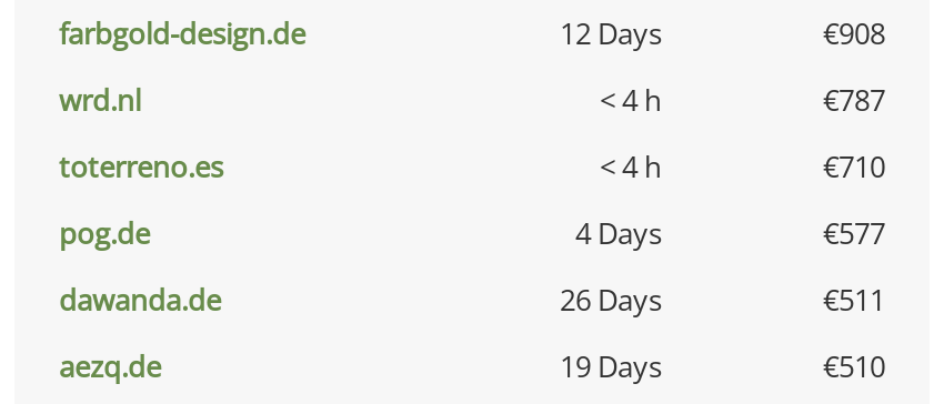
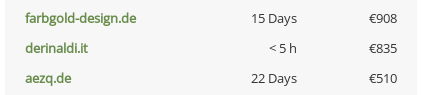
- 12 Days
+ 15 Days

- wrd.nl
- < 4 h
- €787
- toterreno.es
- < 4 h
- €710
- pog.de
- 4 Days
- €577
- dawanda.de
- 26 Days
- €511
+ derinaldi.it
+ < 5 h
+ €835

- 19 Days
+ 22 Days
